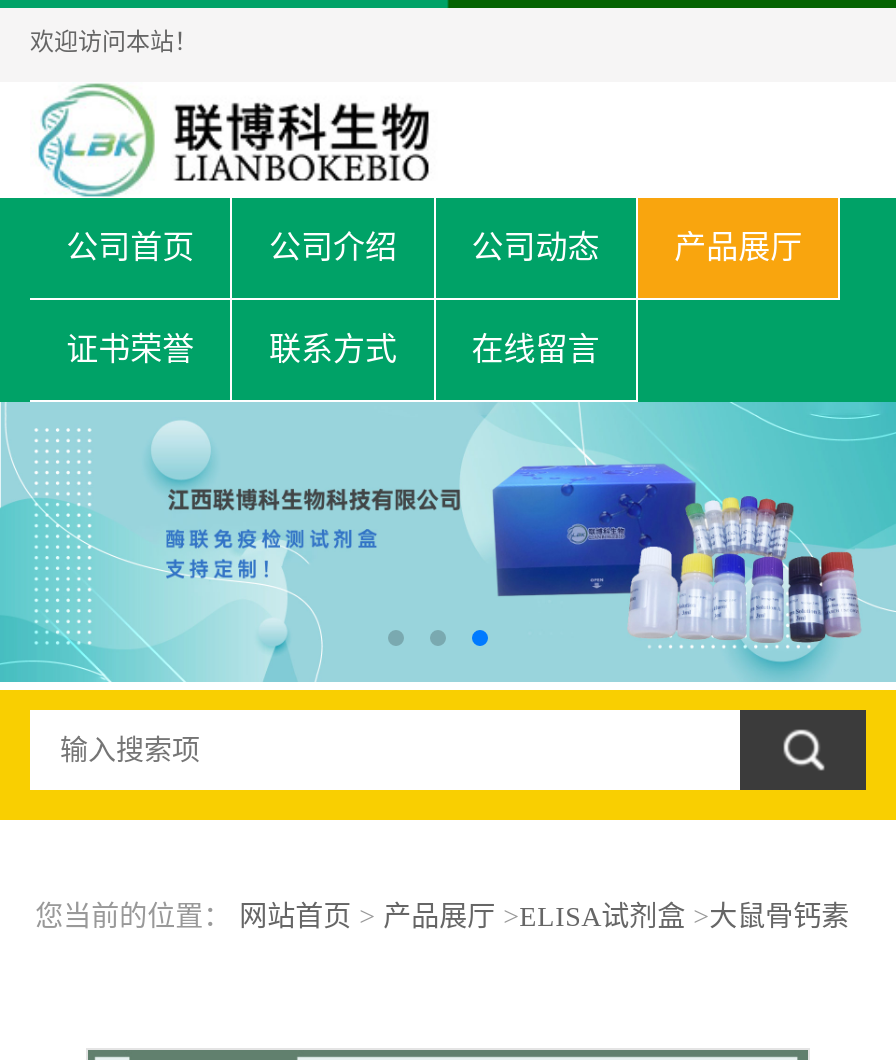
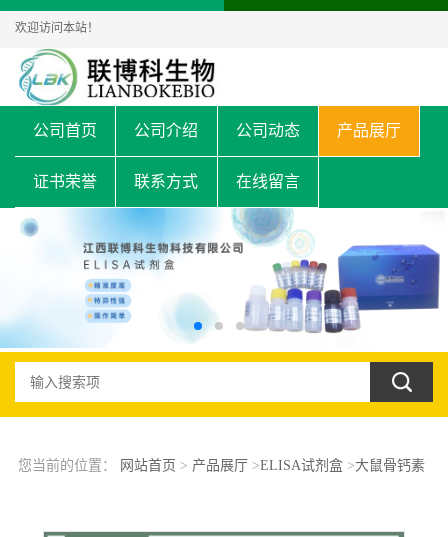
- [image]
+ [image]
